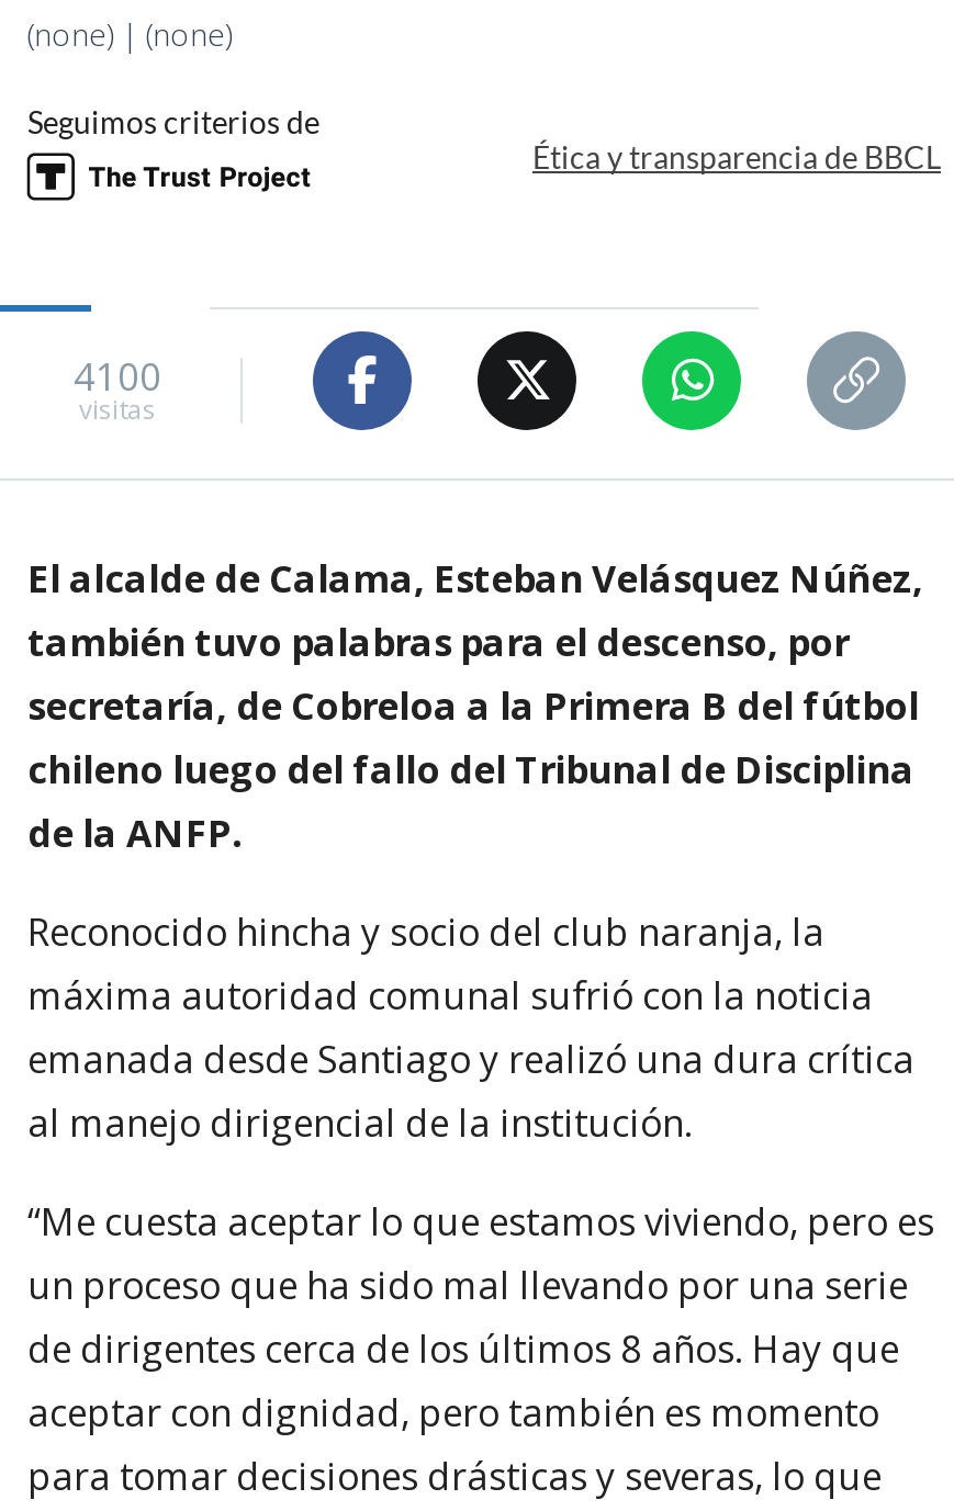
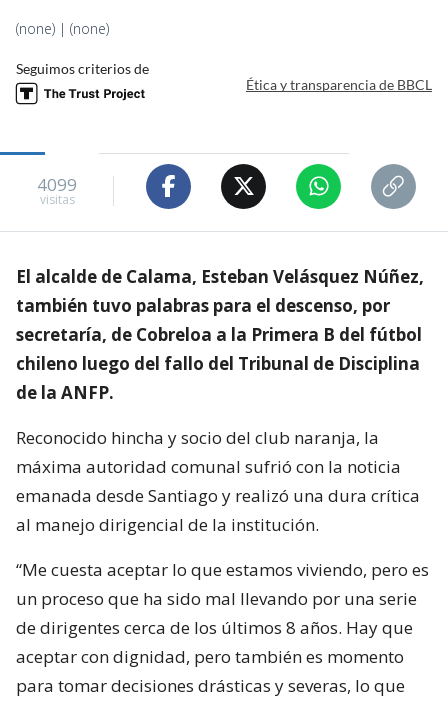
- 4100
+ 4099
